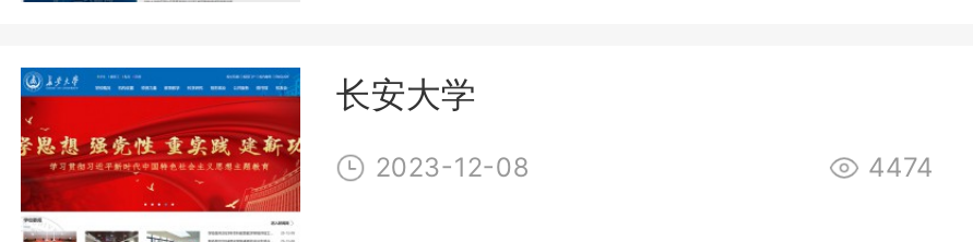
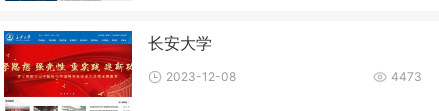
- 4474
+ 4473
